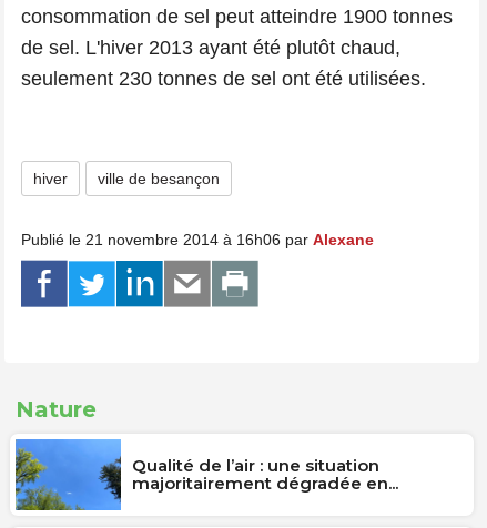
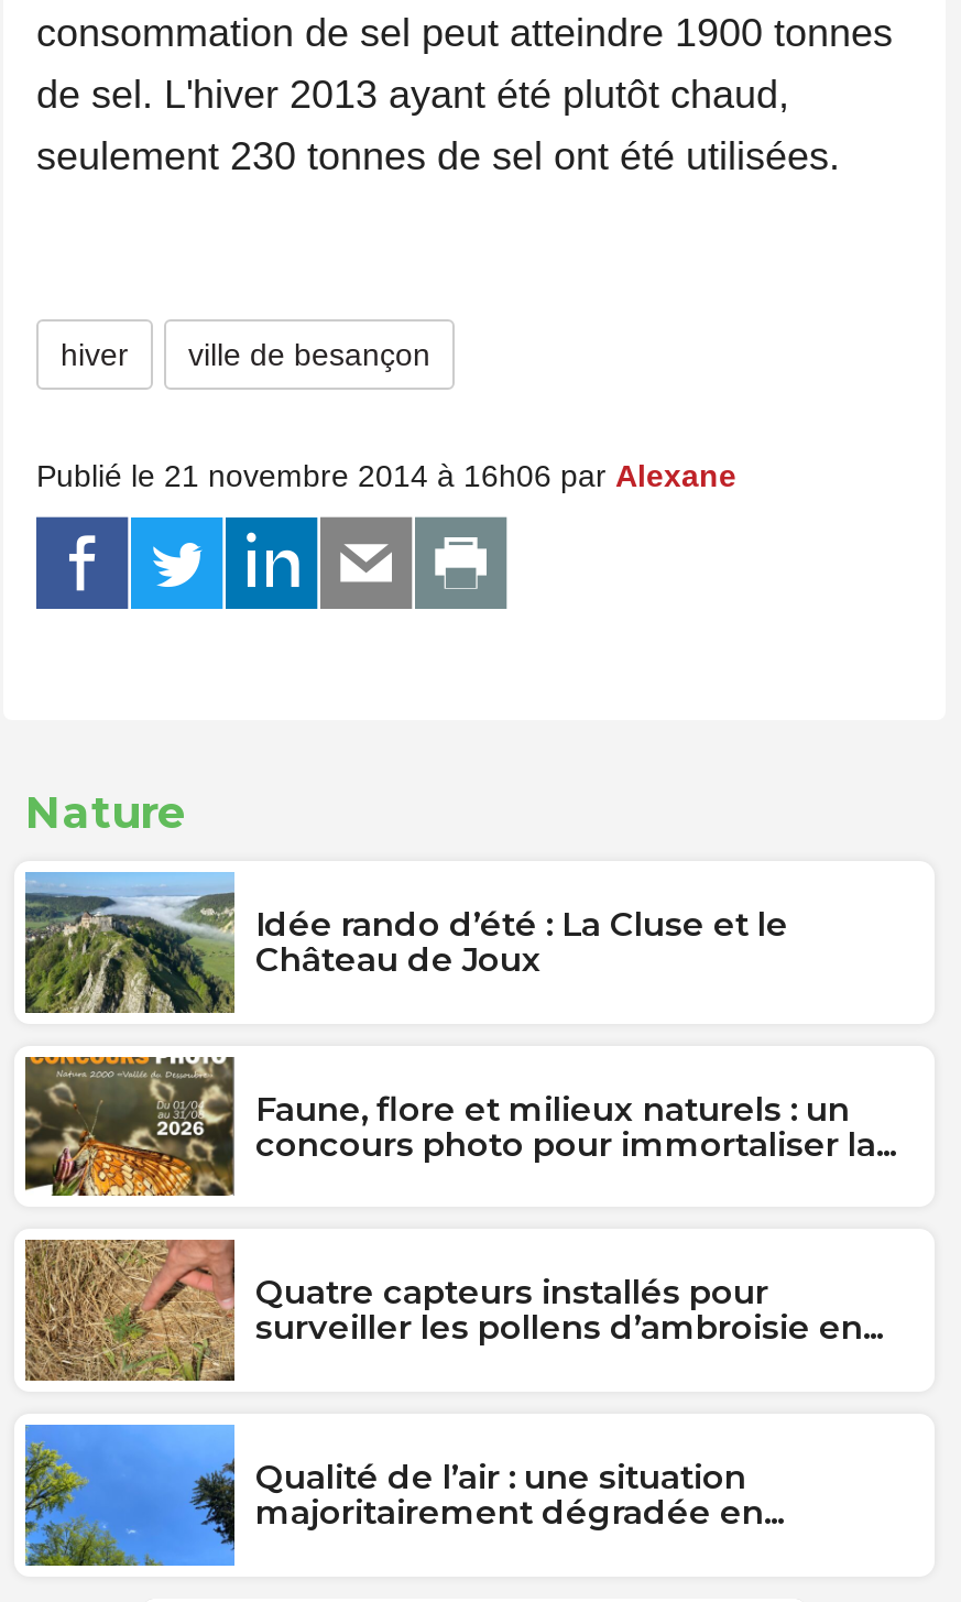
+ [image]
+ Idée rando d’été : La Cluse et le
+ Château de Joux

+ [image]
+ Faune, flore et milieux naturels : un
+ concours photo pour immortaliser la...

+ [image]
+ Quatre capteurs installés pour
+ surveiller les pollens d’ambroisie en...
